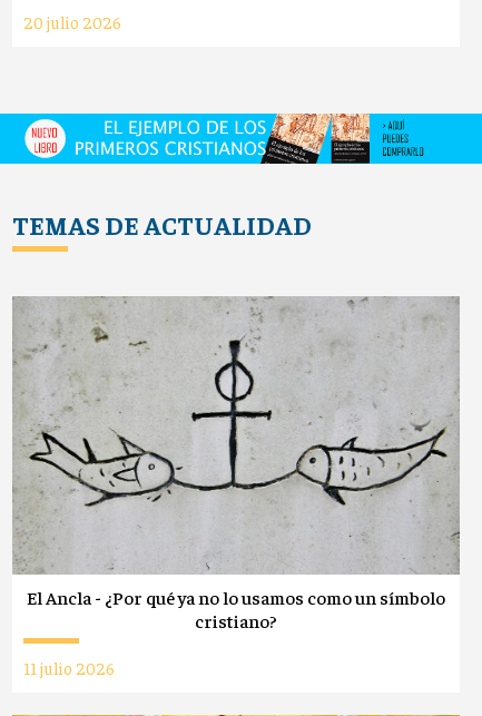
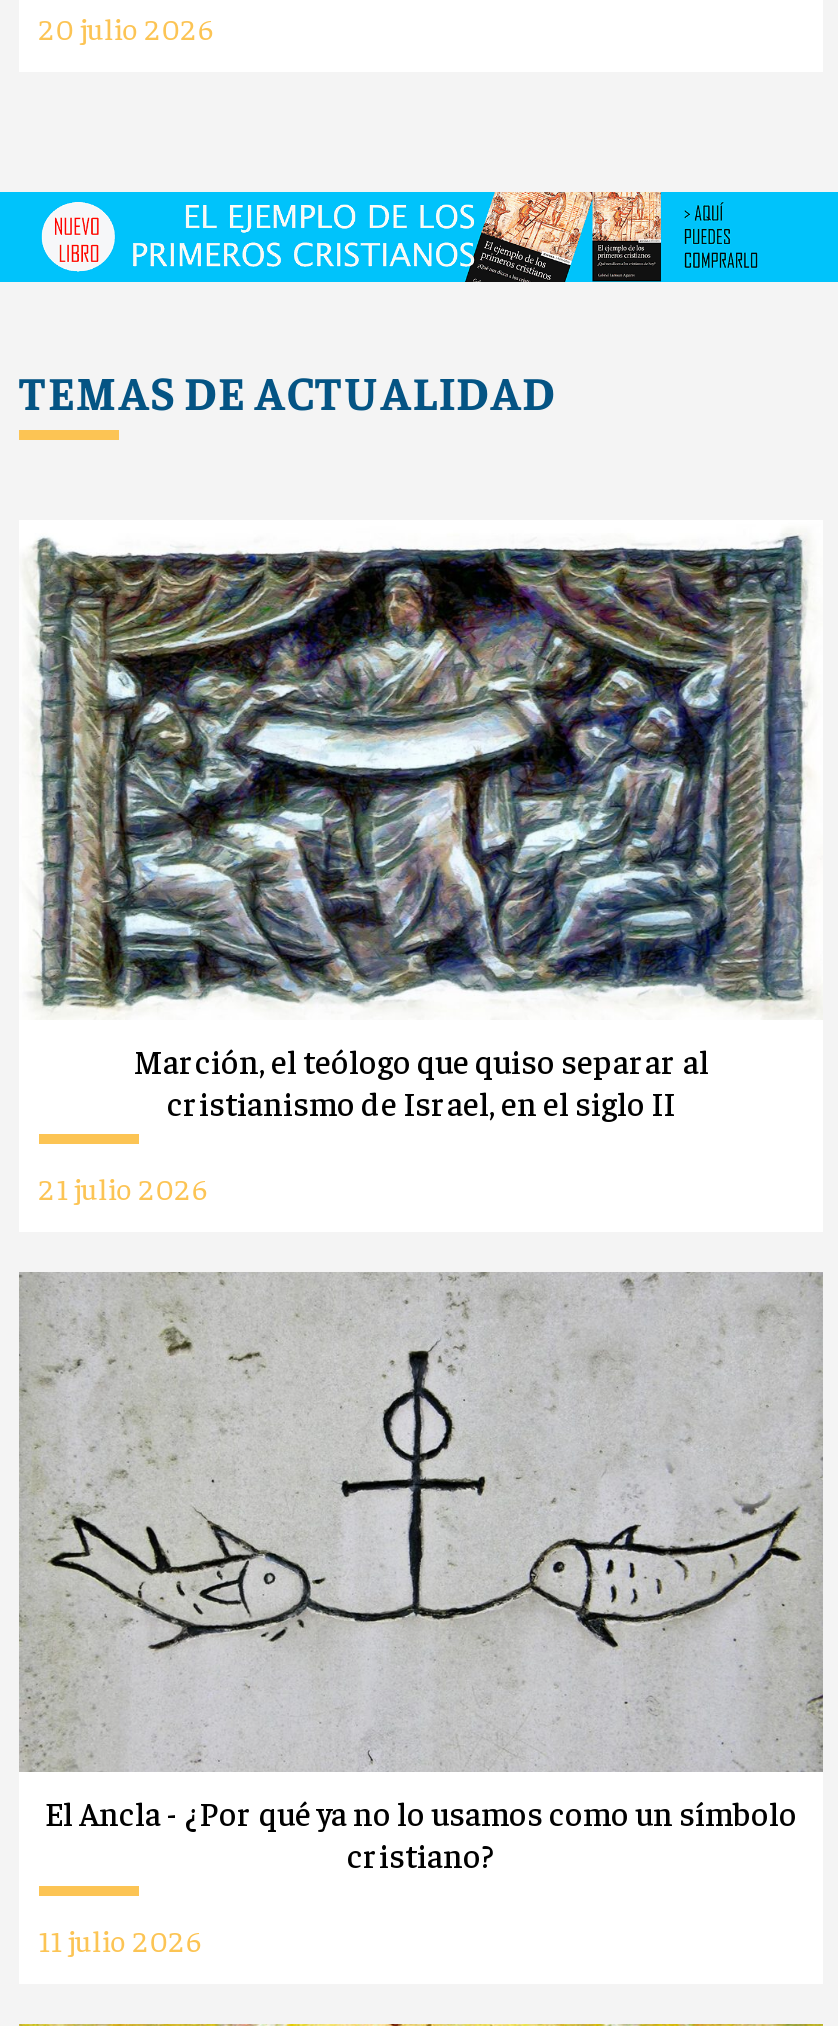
+ [image]
+ Marción, el teólogo que quiso separar al
+ cristianismo de Israel, en el siglo II
+ 21 julio 2026
